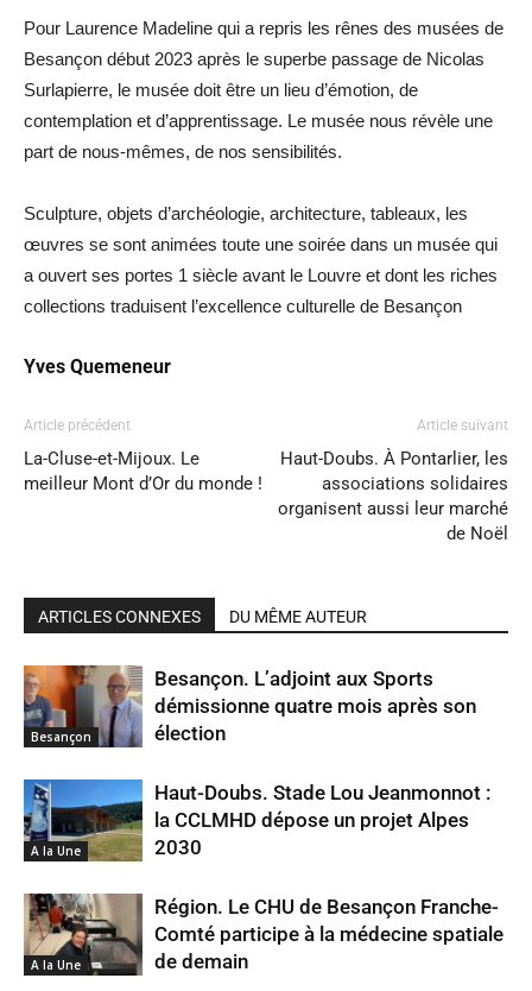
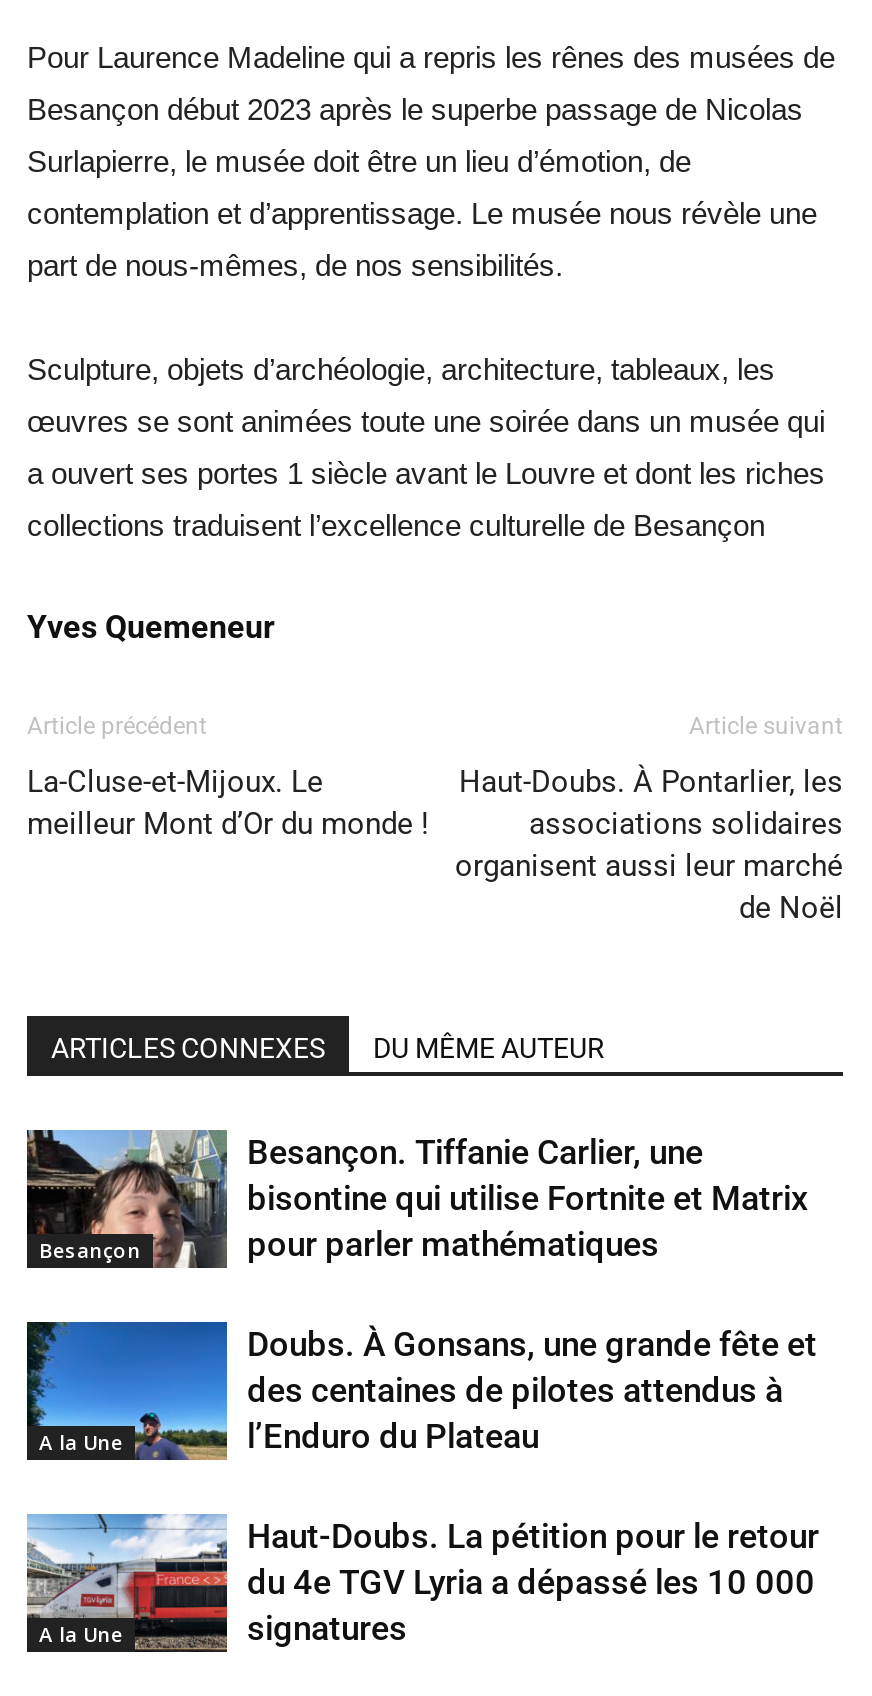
- [image]
- Besançon. L’adjoint aux Sports
- démissionne quatre mois après son
- élection
+ [image]
+ Besançon. Tiffanie Carlier, une
+ bisontine qui utilise Fortnite et Matrix
+ pour parler mathématiques

- [image]
- Haut-Doubs. Stade Lou Jeanmonnot :
- la CCLMHD dépose un projet Alpes
- 2030
+ [image]
+ Doubs. À Gonsans, une grande fête et
+ des centaines de pilotes attendus à
+ l’Enduro du Plateau

- [image]
- Région. Le CHU de Besançon Franche-
- Comté participe à la médecine spatiale
- de demain
+ [image]
+ Haut-Doubs. La pétition pour le retour
+ du 4e TGV Lyria a dépassé les 10 000
+ signatures
